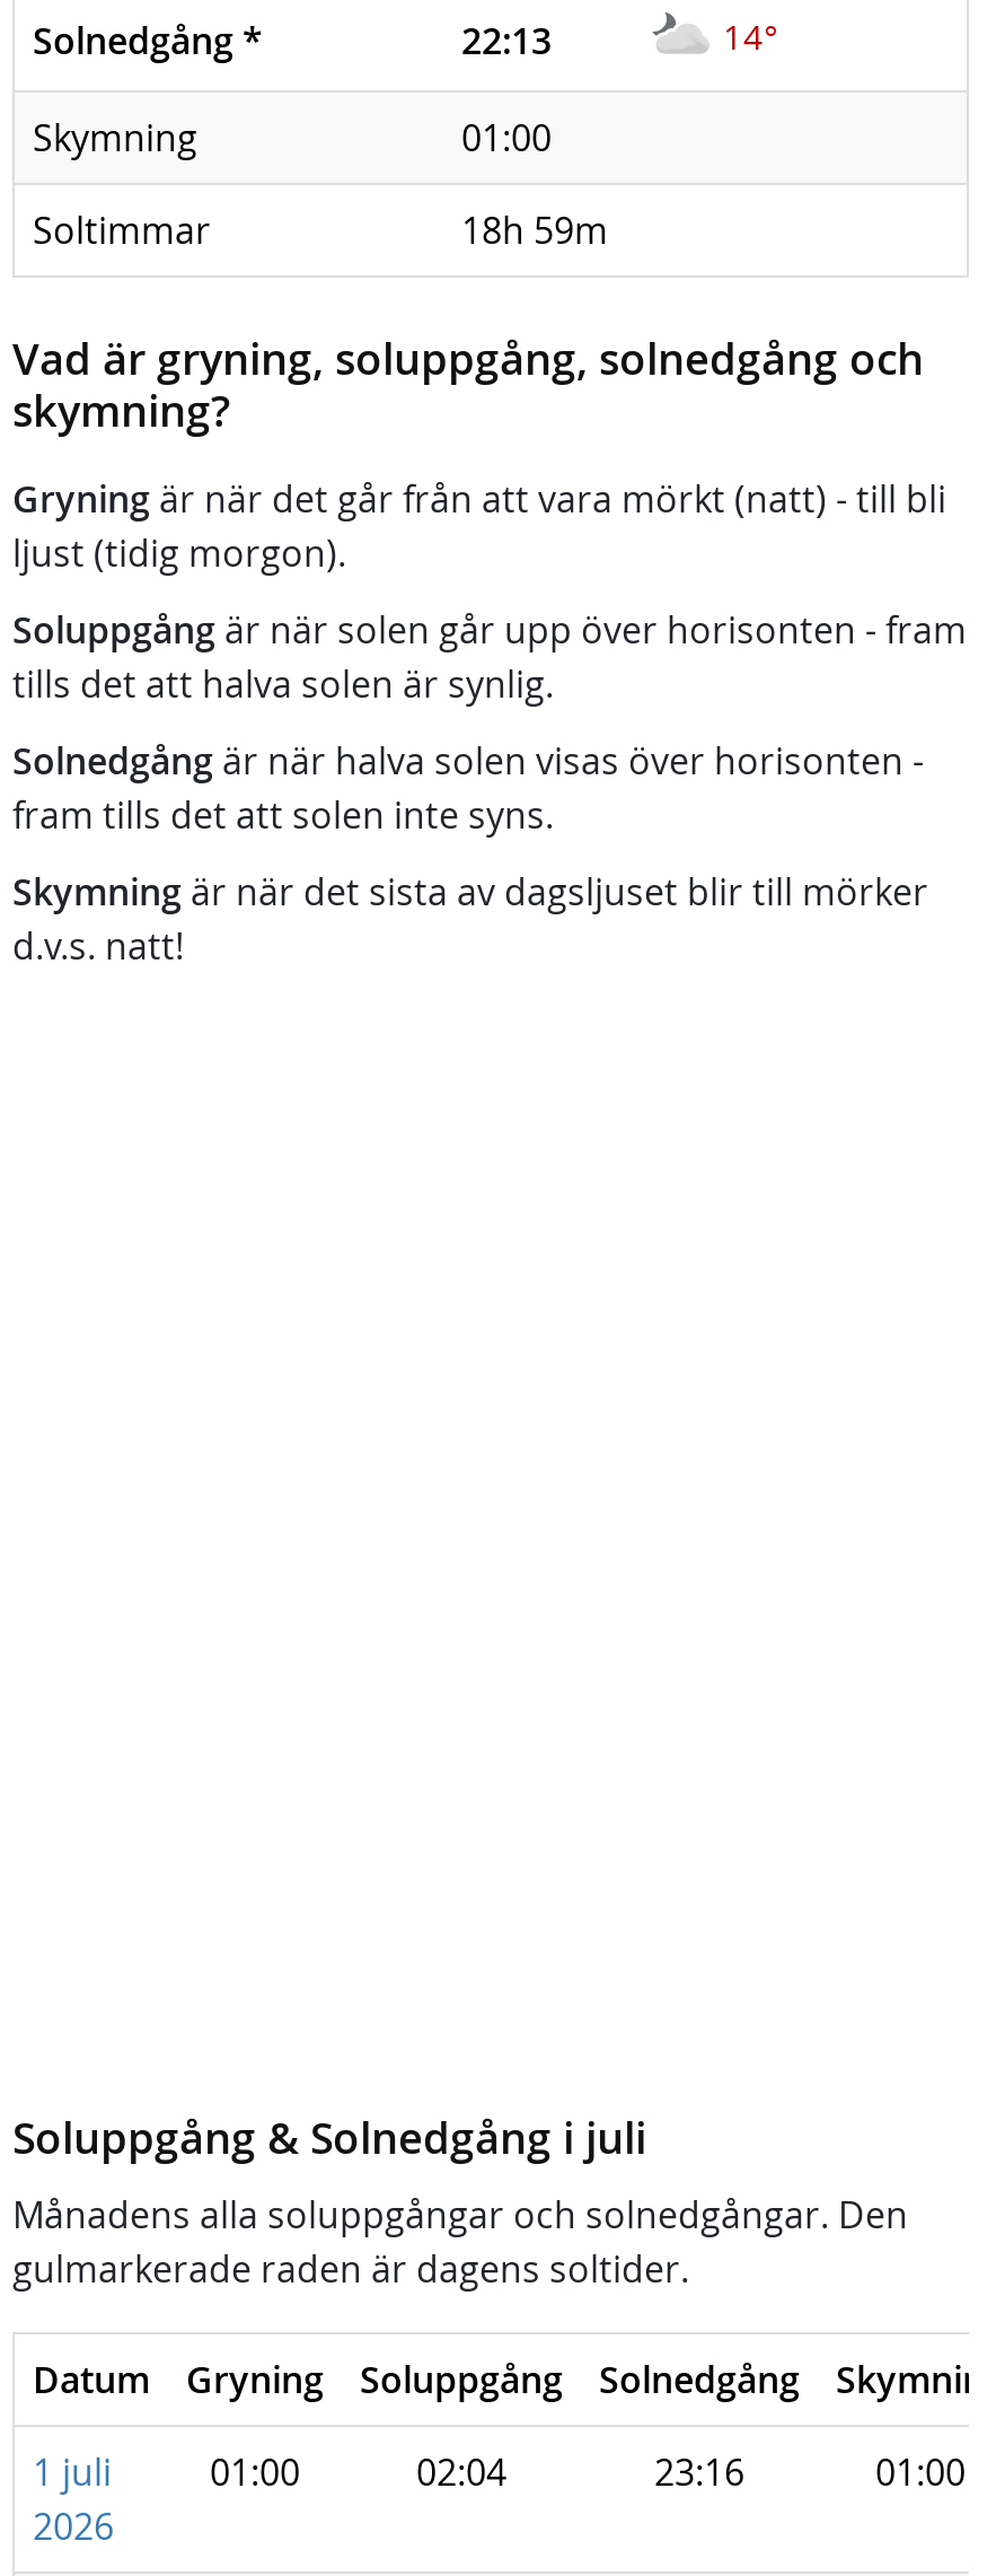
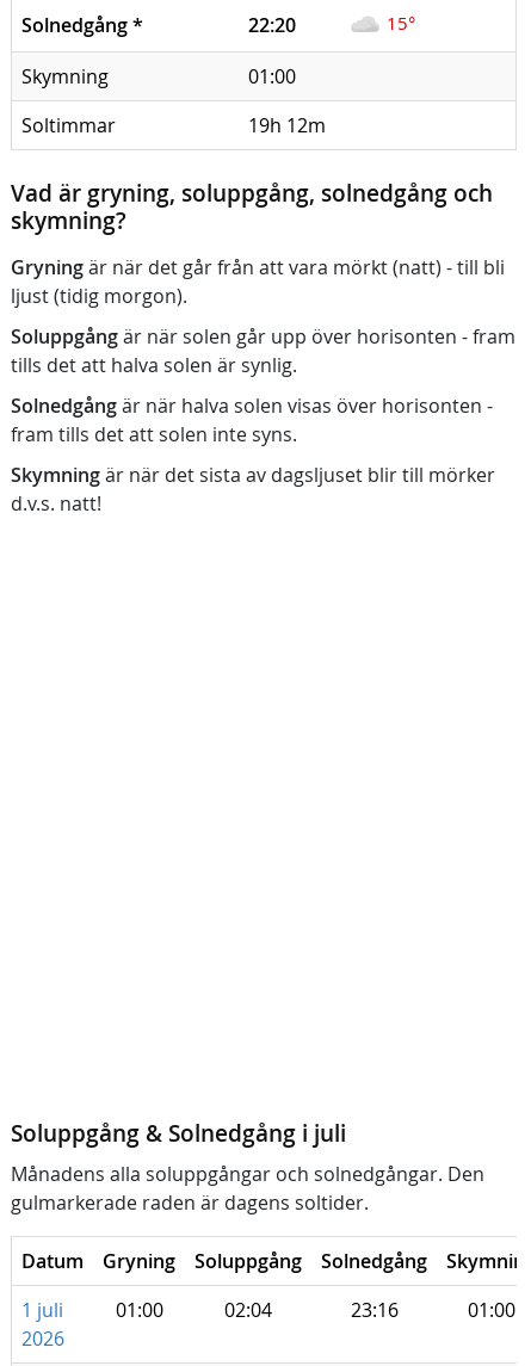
- 22:13
+ 22:20

- 14°
+ 15°

- 18h 59m
+ 19h 12m
